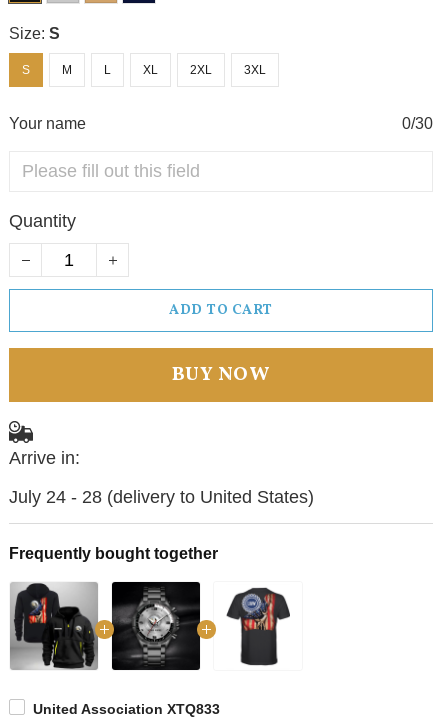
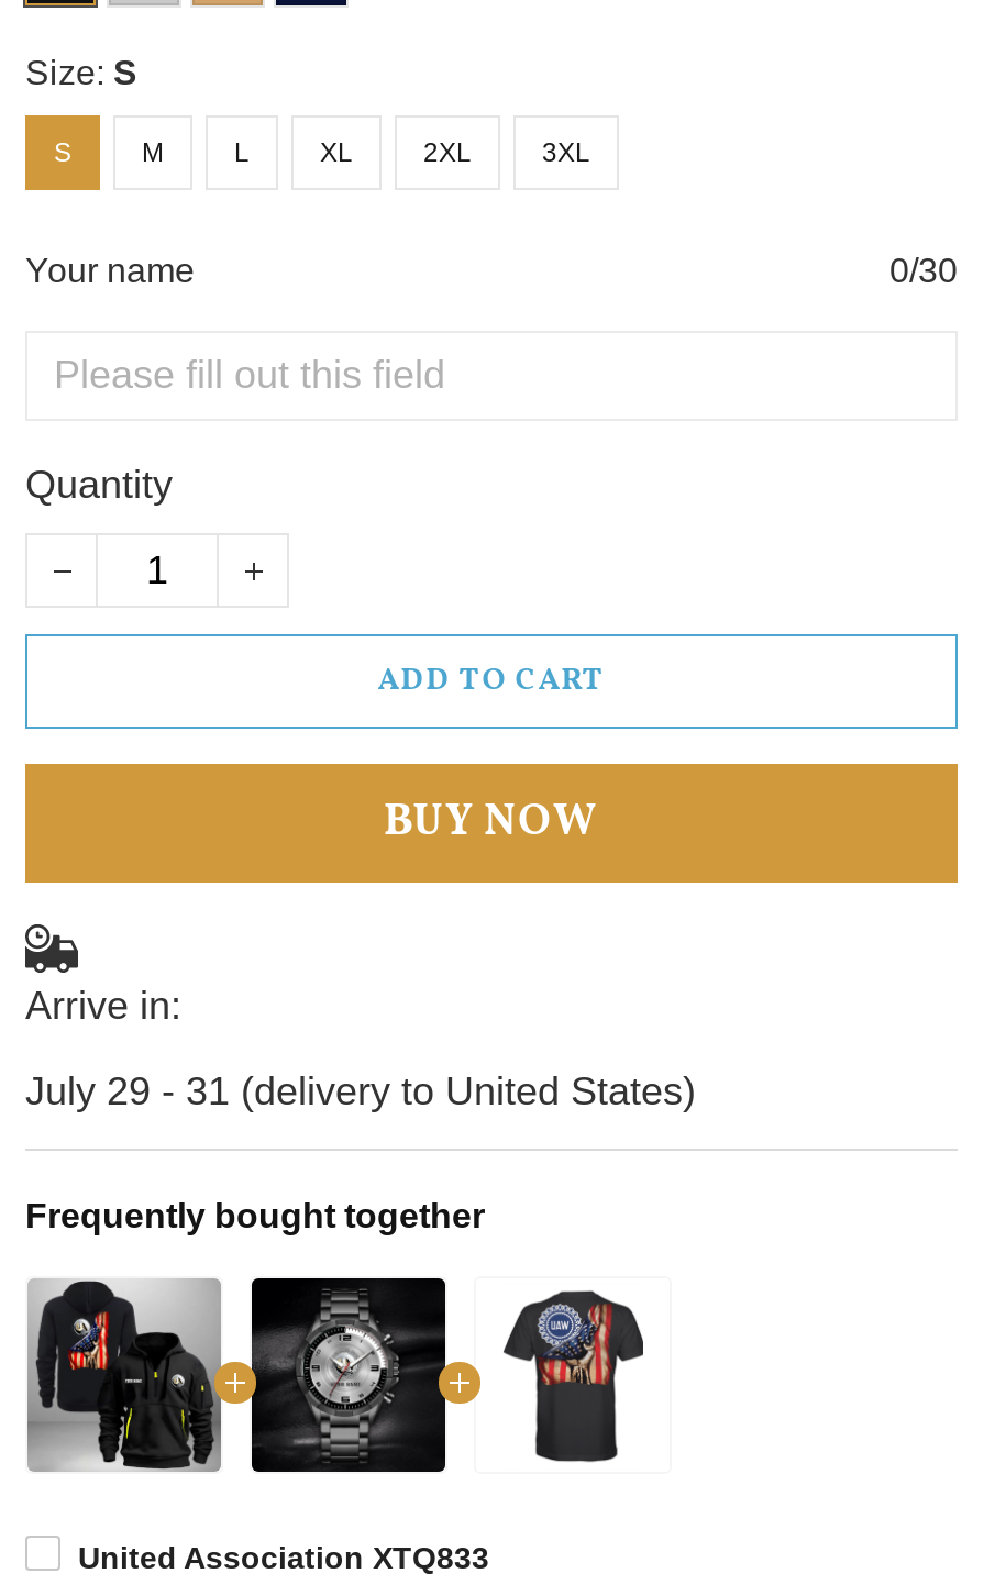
- July 24 - 28 (delivery to United States)
+ July 29 - 31 (delivery to United States)
